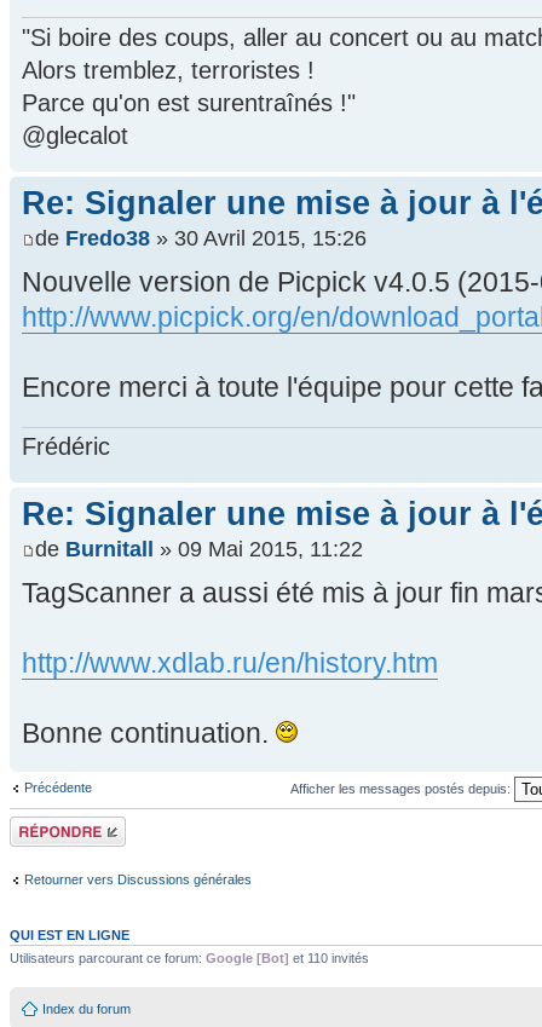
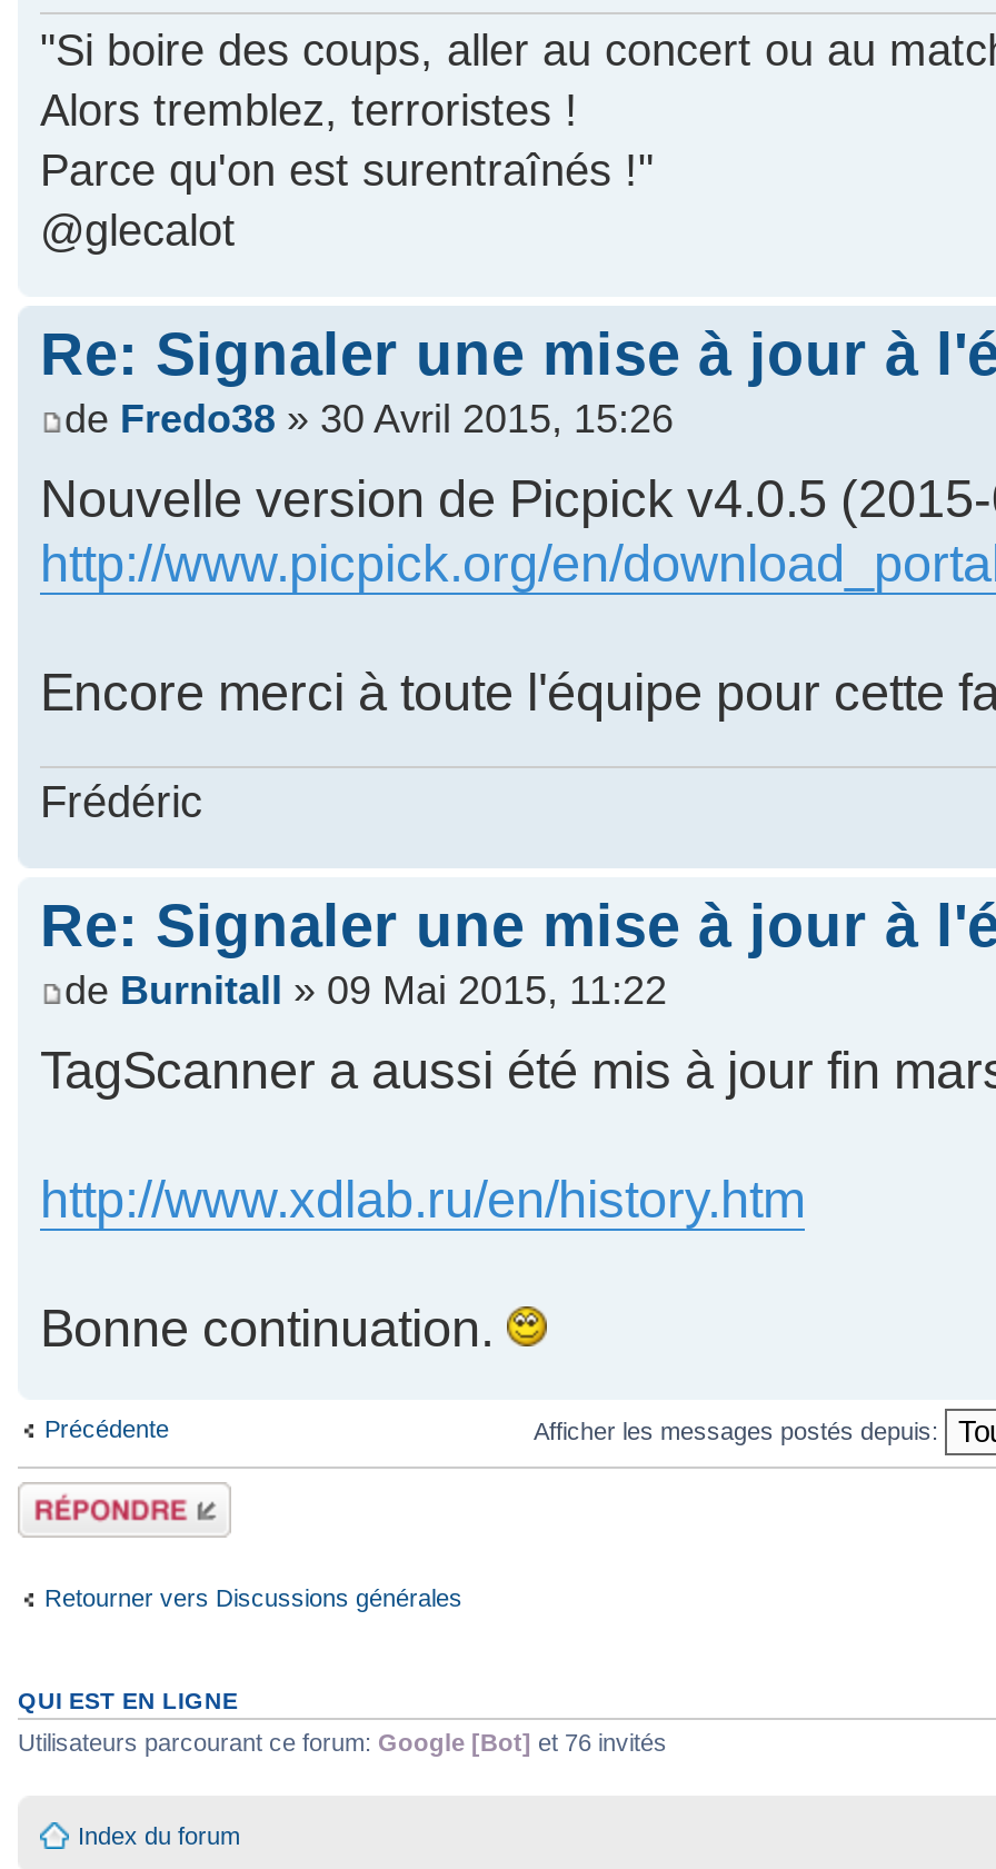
- Utilisateurs parcourant ce forum: Google [Bot] et 110 invités
+ Utilisateurs parcourant ce forum: Google [Bot] et 76 invités
